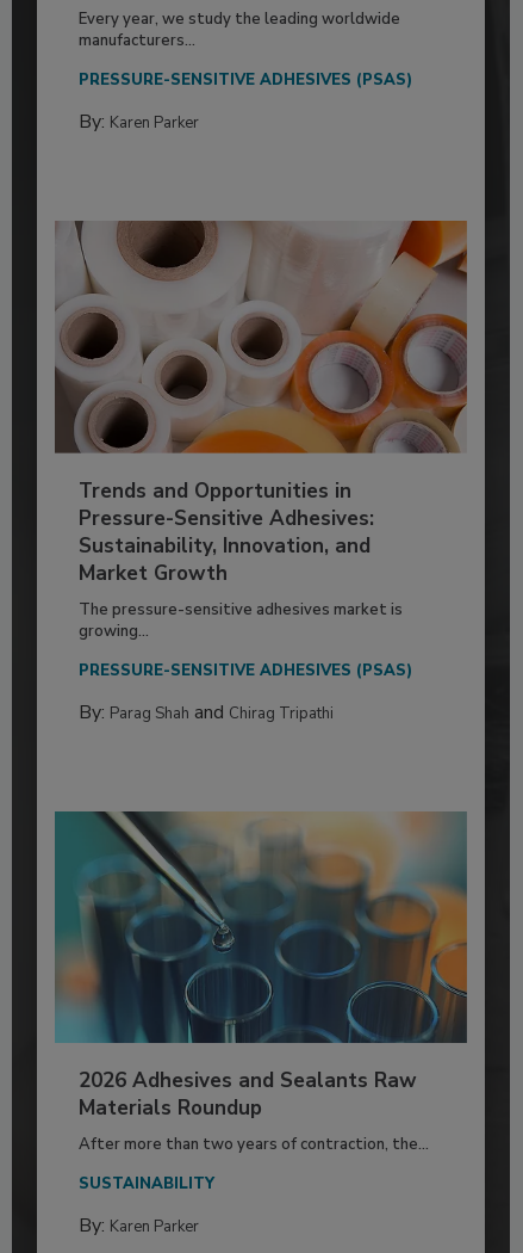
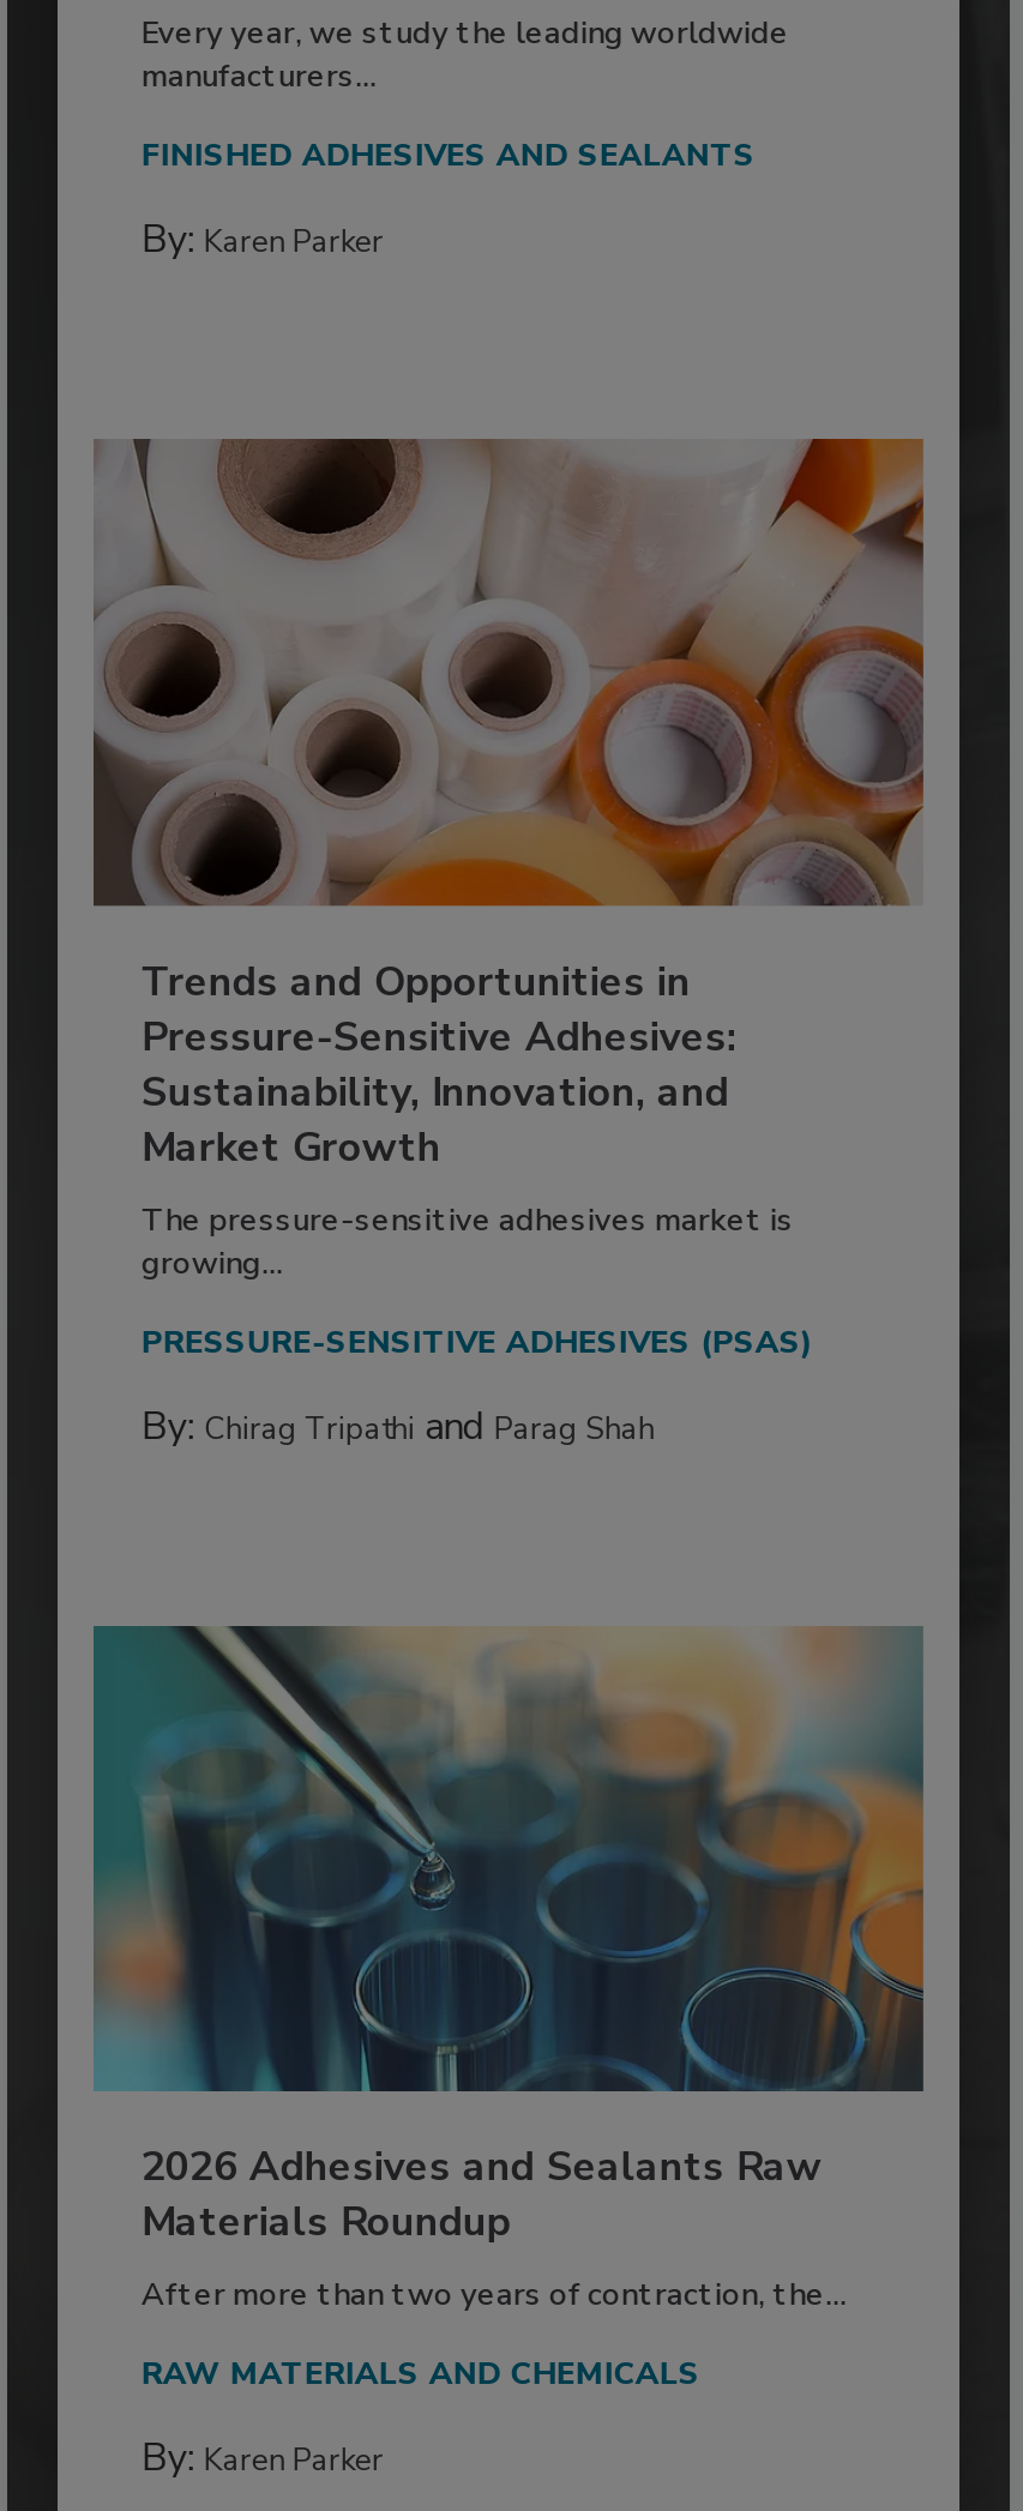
- PRESSURE-SENSITIVE ADHESIVES (PSAS)
+ FINISHED ADHESIVES AND SEALANTS

- By: Parag Shah and Chirag Tripathi
+ By: Chirag Tripathi and Parag Shah

- SUSTAINABILITY
+ RAW MATERIALS AND CHEMICALS
